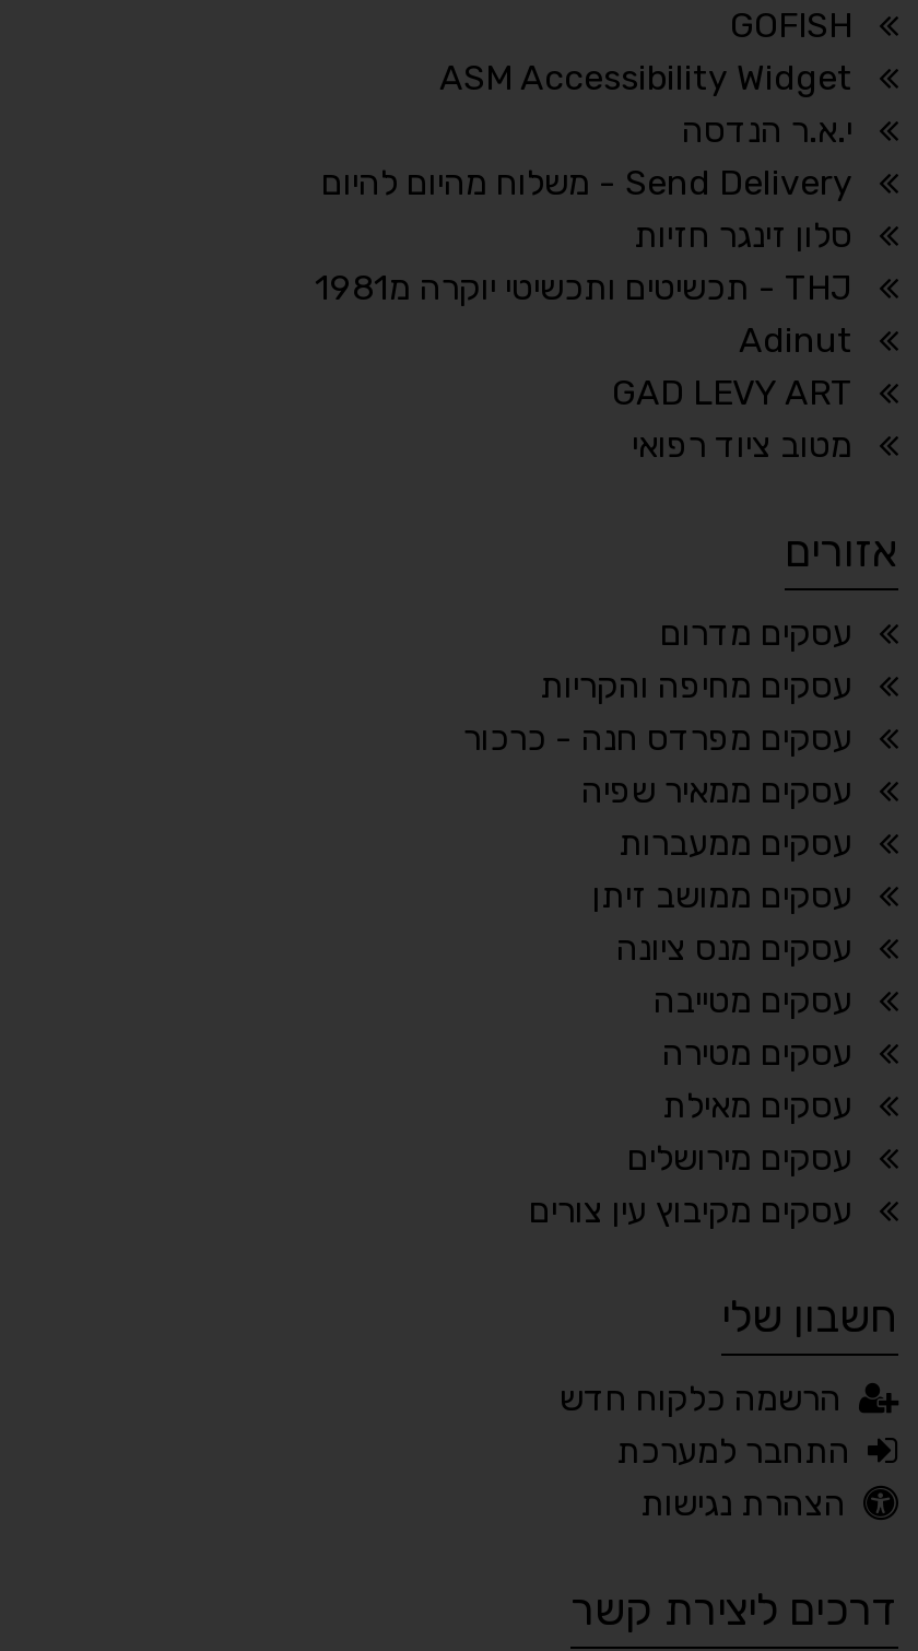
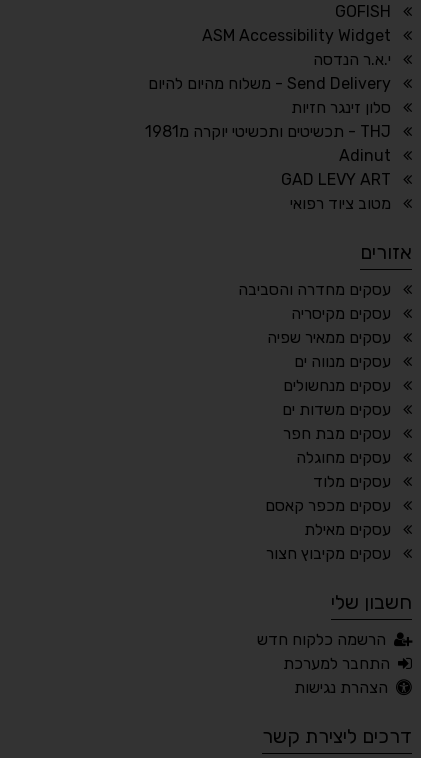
- עסקים מדרום
- עסקים מחיפה והקריות
- עסקים מפרדס חנה - כרכור
+ עסקים מחדרה והסביבה
+ עסקים מקיסריה

moved up: עסקים ממאיר שפיה

- עסקים ממעברות
- עסקים ממושב זיתן
- עסקים מנס ציונה
- עסקים מטייבה
- עסקים מטירה
+ עסקים מנווה ים
+ עסקים מנחשולים
+ עסקים משדות ים
+ עסקים מבת חפר
+ עסקים מחוגלה
+ עסקים מלוד
+ עסקים מכפר קאסם

moved down: עסקים מאילת

- עסקים מירושלים
- עסקים מקיבוץ עין צורים
+ עסקים מקיבוץ חצור
